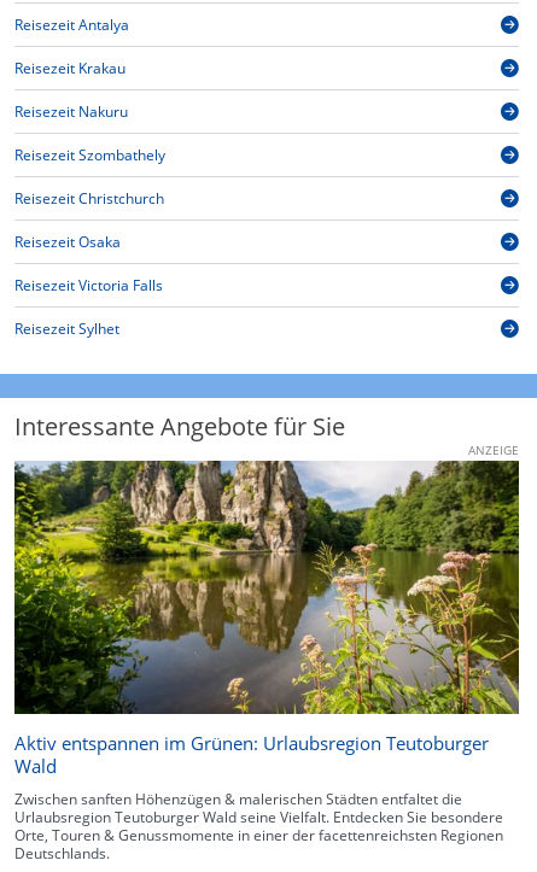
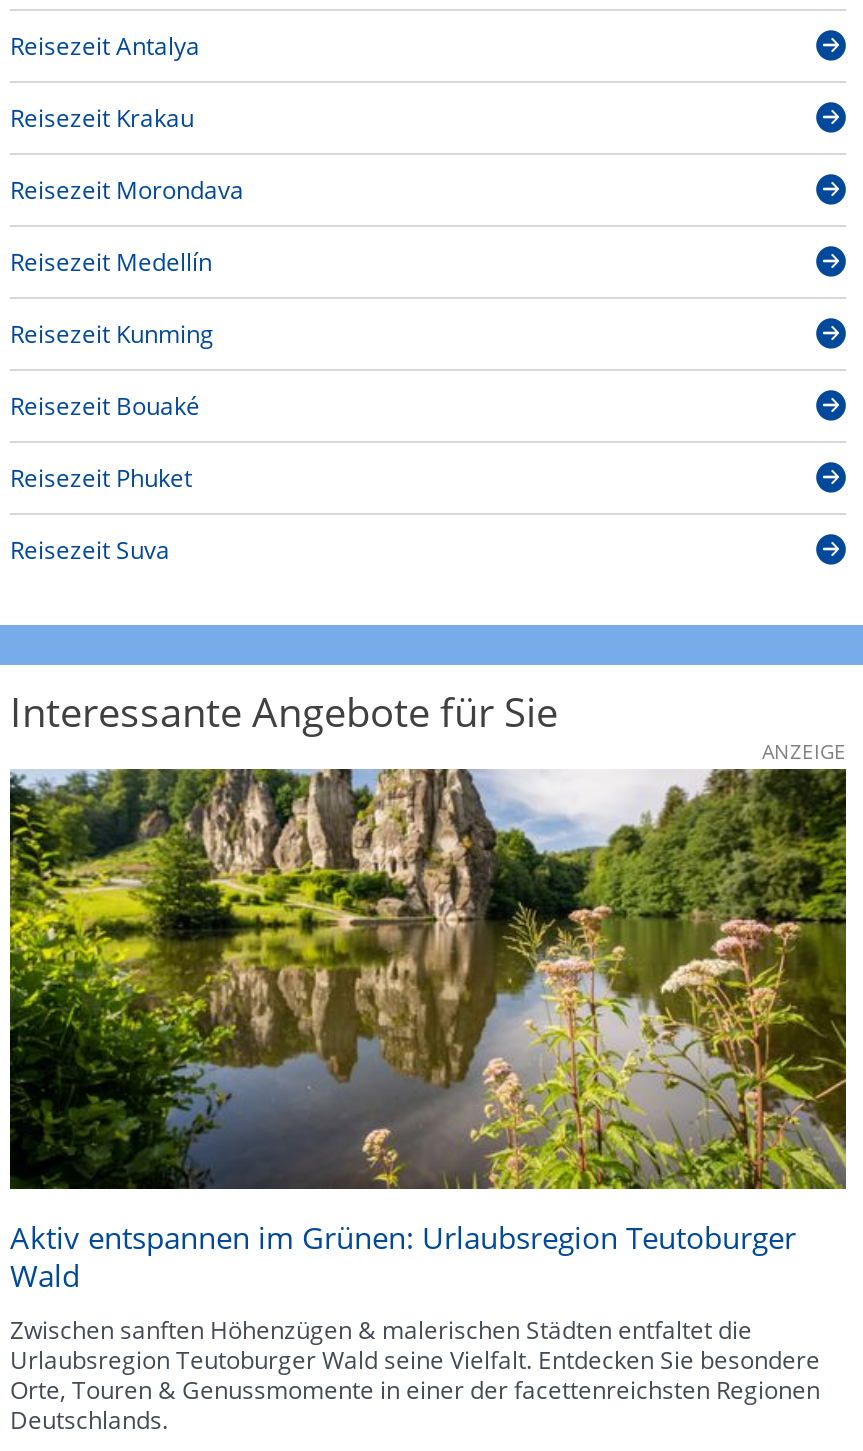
- Reisezeit Nakuru
+ Reisezeit Morondava

- Reisezeit Szombathely
+ Reisezeit Medellín

- Reisezeit Christchurch
+ Reisezeit Kunming

- Reisezeit Osaka
+ Reisezeit Bouaké

- Reisezeit Victoria Falls
+ Reisezeit Phuket

- Reisezeit Sylhet
+ Reisezeit Suva
